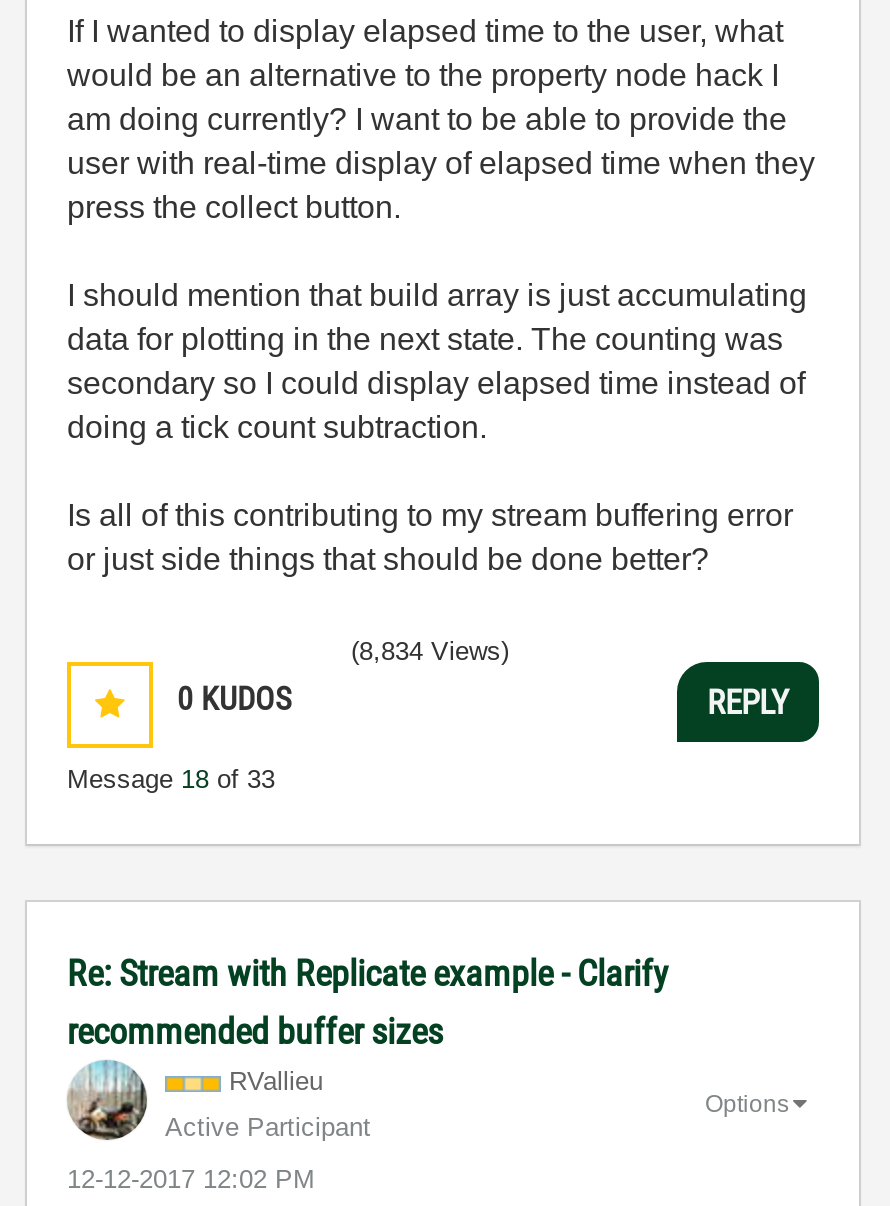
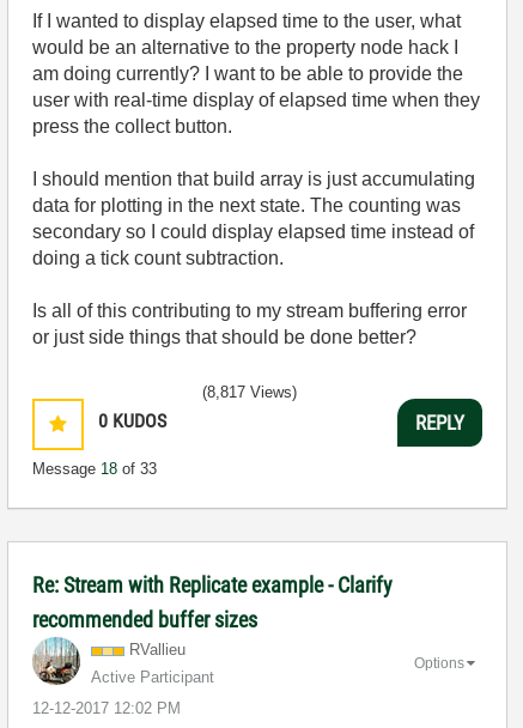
- (8,834 Views)
+ (8,817 Views)
